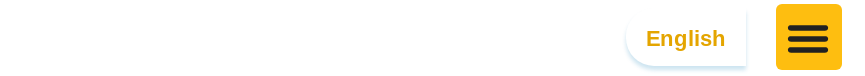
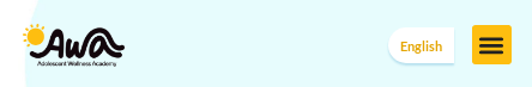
+ [image]
